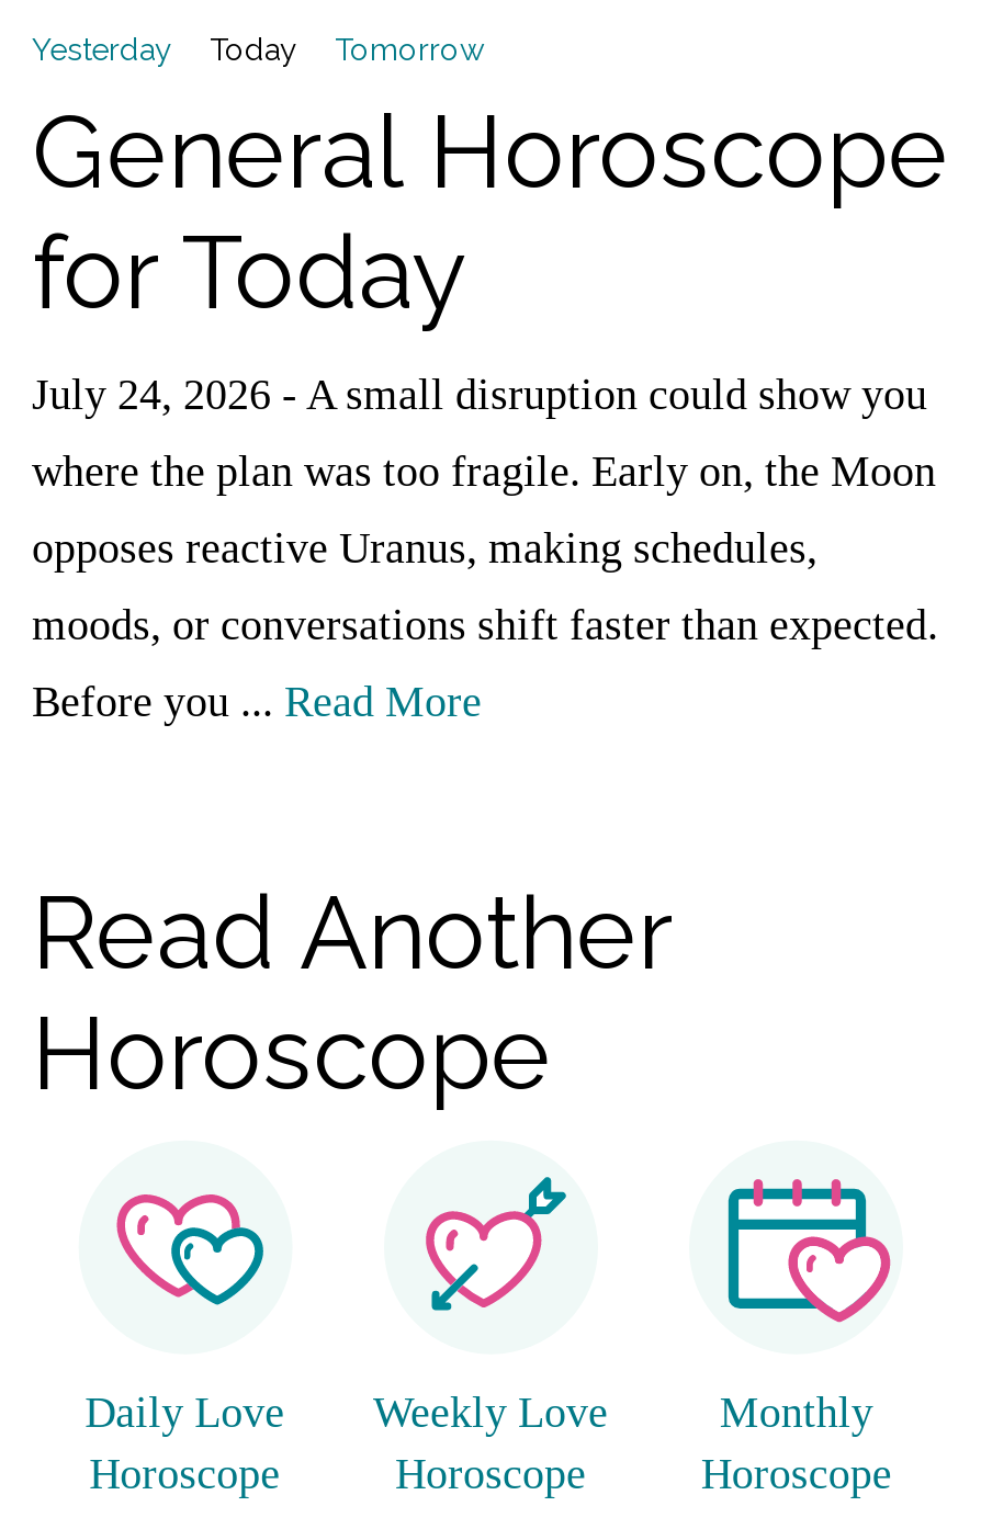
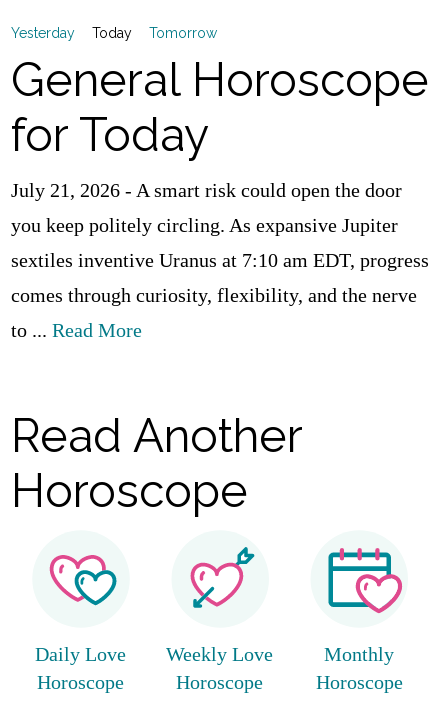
- July 24, 2026 - A small disruption could show you
+ July 21, 2026 - A smart risk could open the door

- where the plan was too fragile. Early on, the Moon
+ you keep politely circling. As expansive Jupiter

- opposes reactive Uranus, making schedules,
+ sextiles inventive Uranus at 7:10 am EDT, progress

- moods, or conversations shift faster than expected.
+ comes through curiosity, flexibility, and the nerve

- Before you ... Read More
+ to ... Read More
